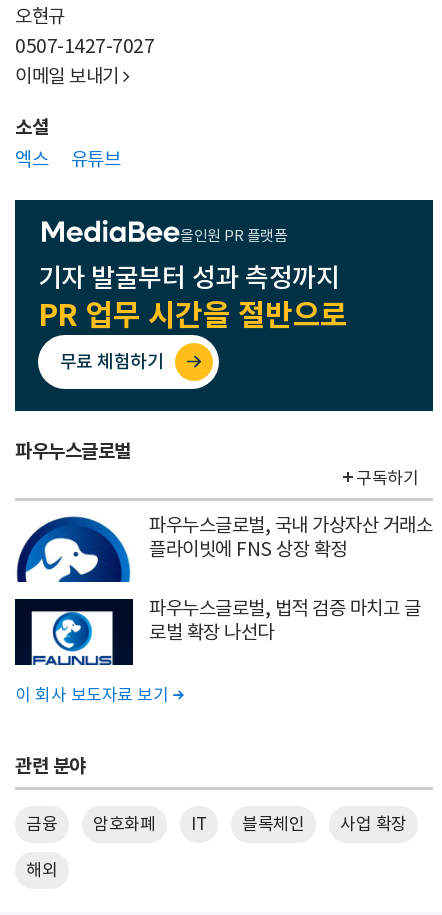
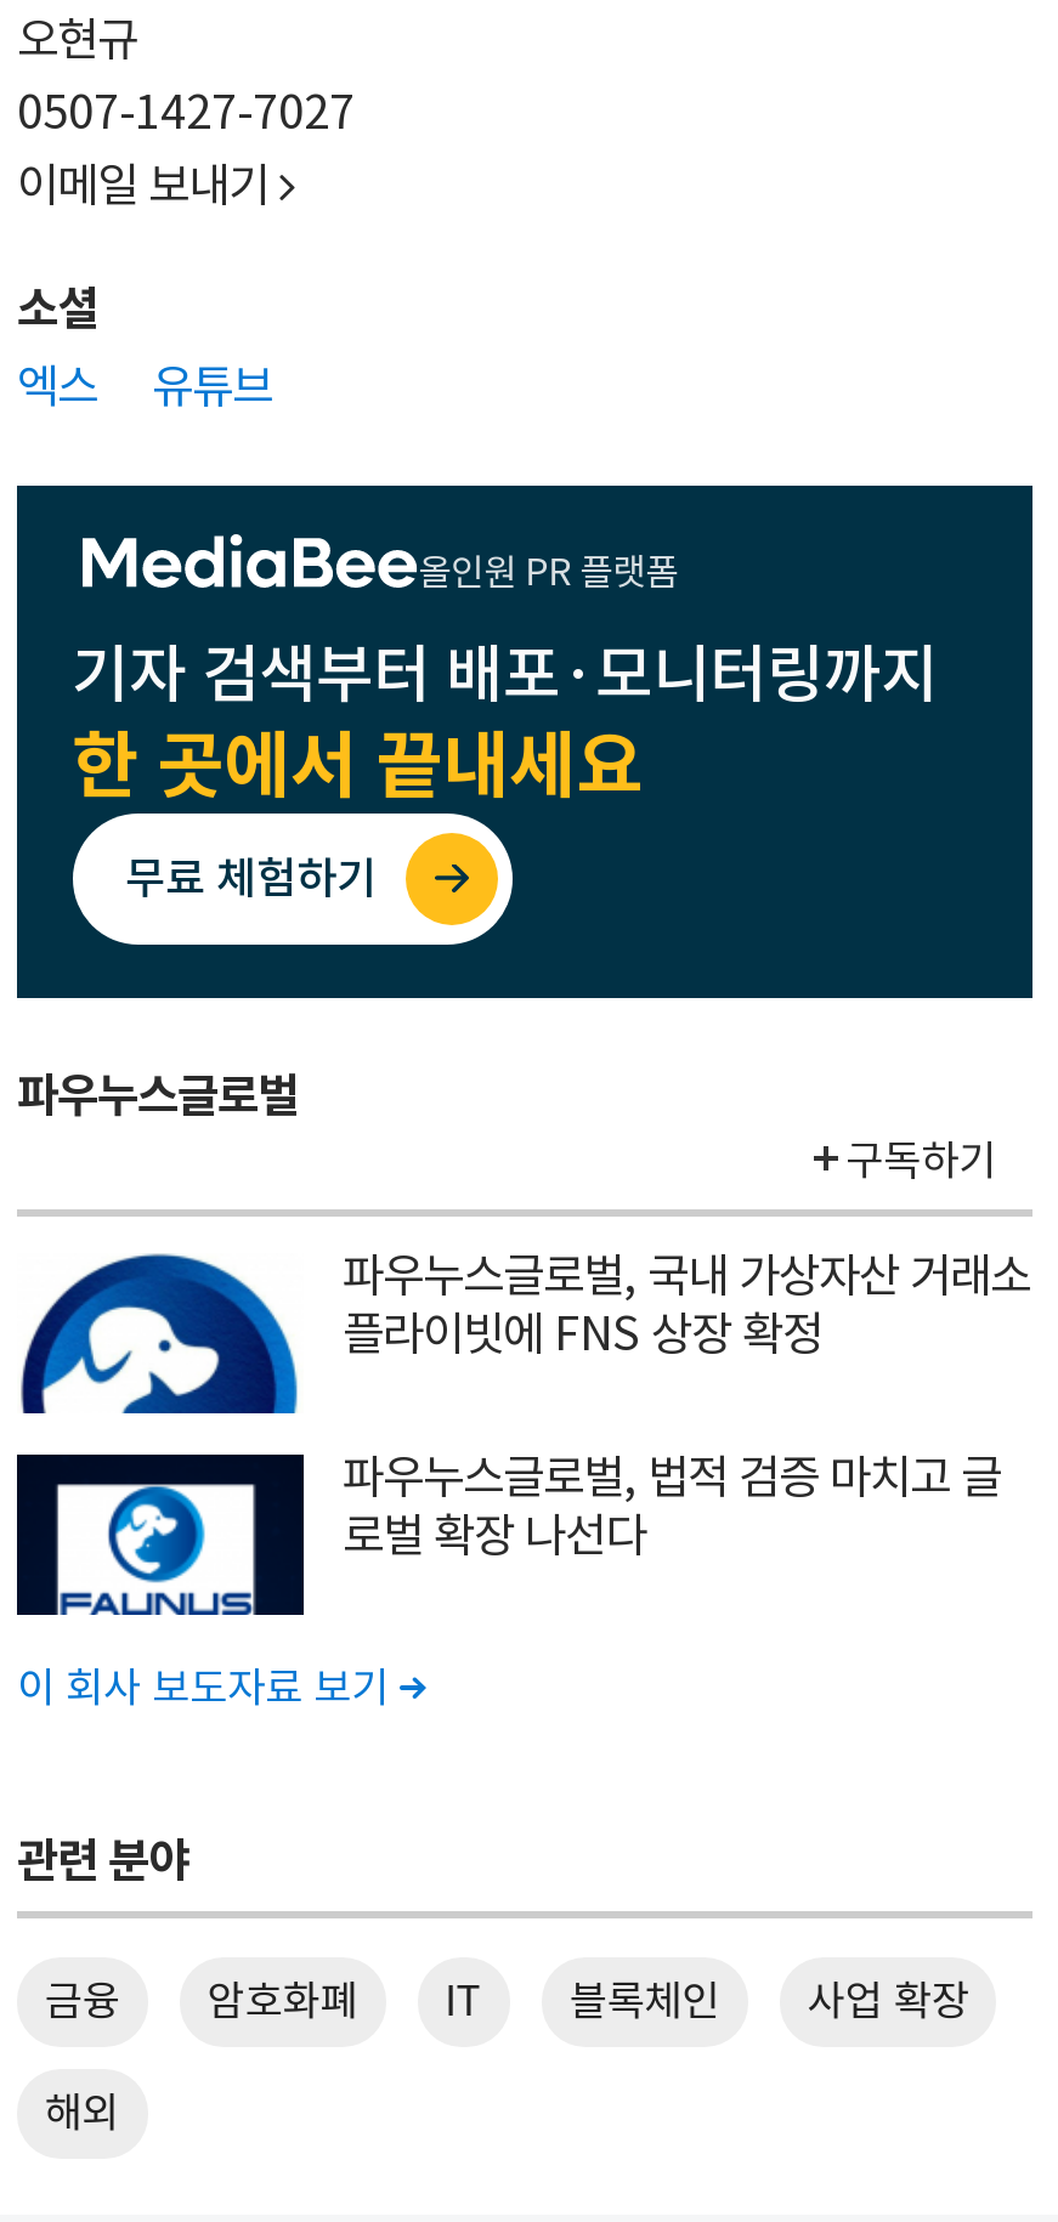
- 기자 발굴부터 성과 측정까지
- PR 업무 시간을 절반으로
+ 기자 검색부터 배포·모니터링까지
+ 한 곳에서 끝내세요
